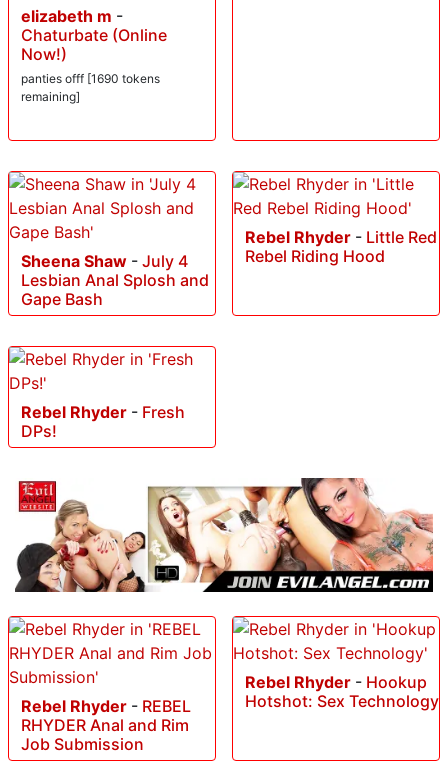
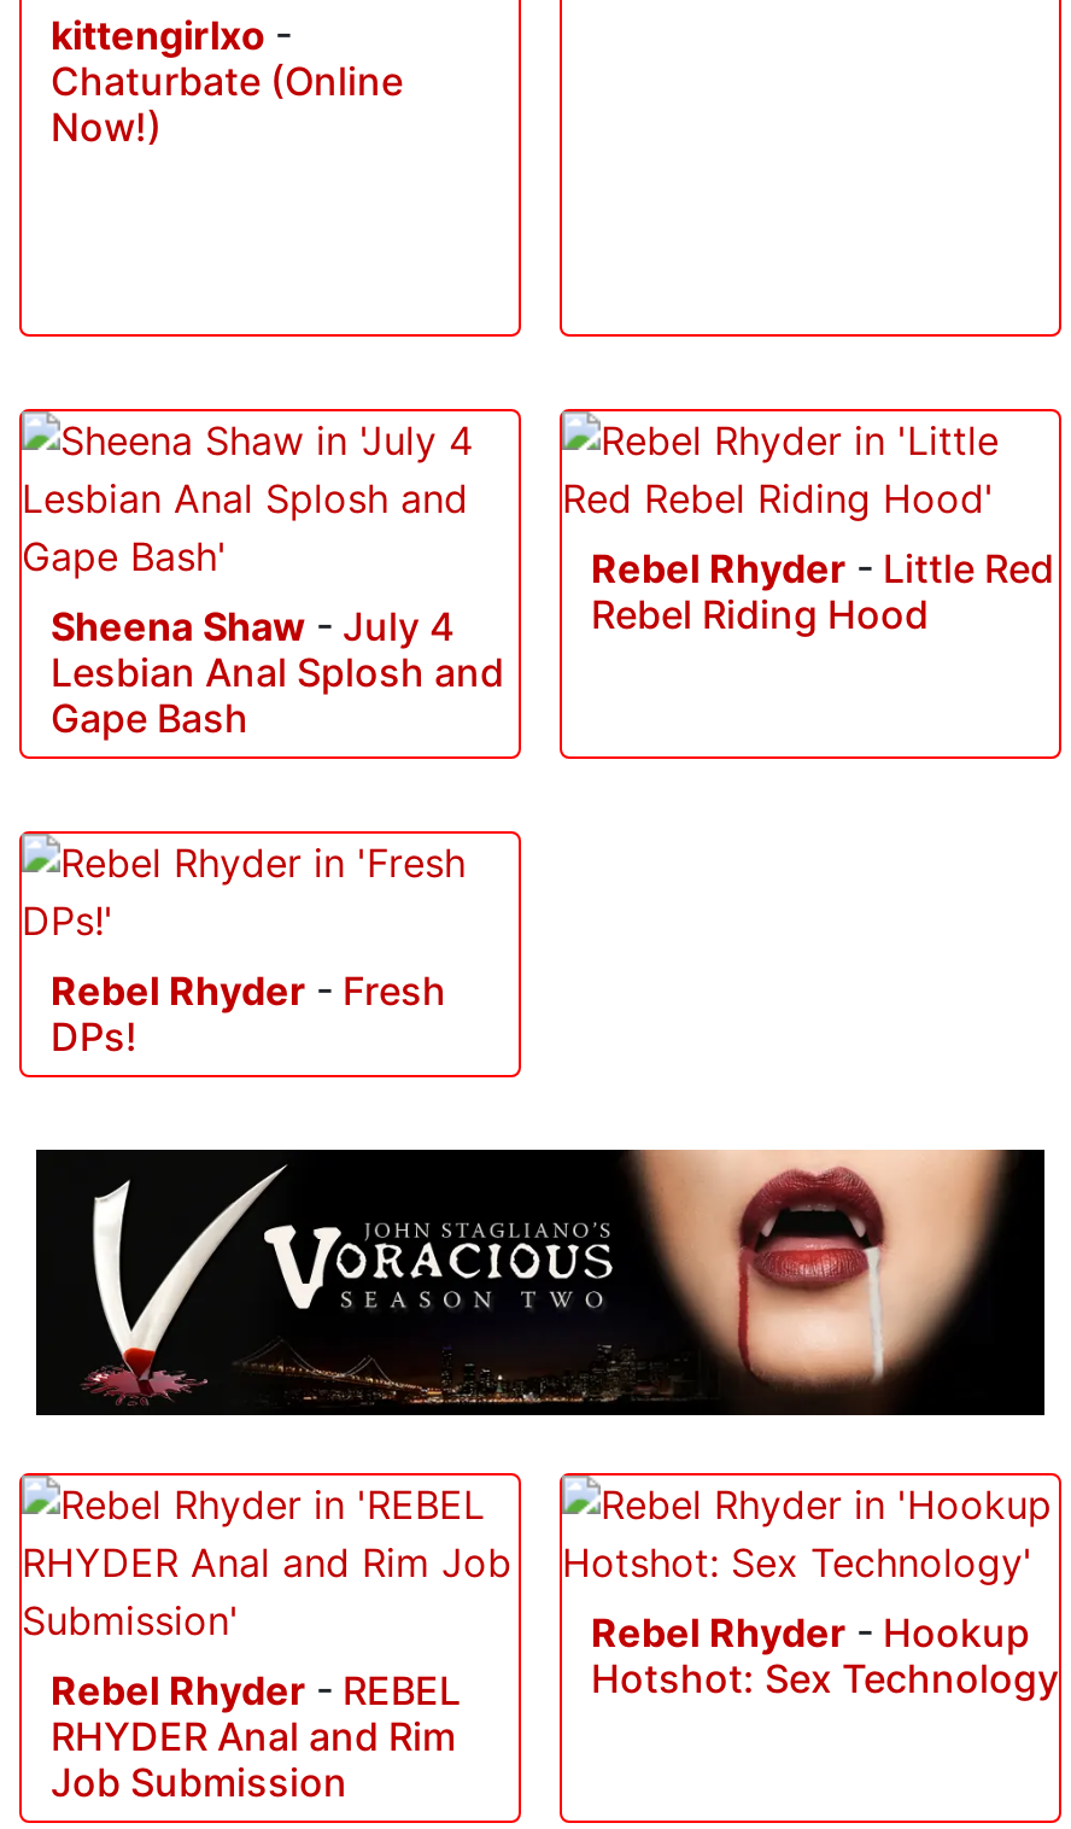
- elizabeth m -
+ kittengirlxo -

- panties offf [1690 tokens
- remaining]

- [image]
+ [image]
